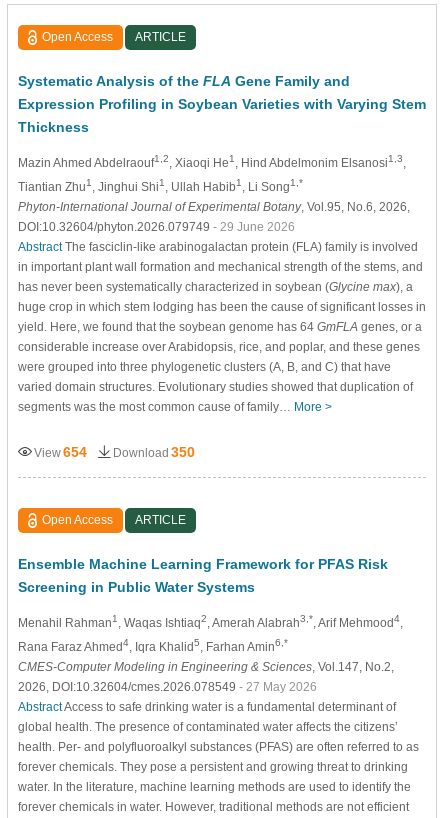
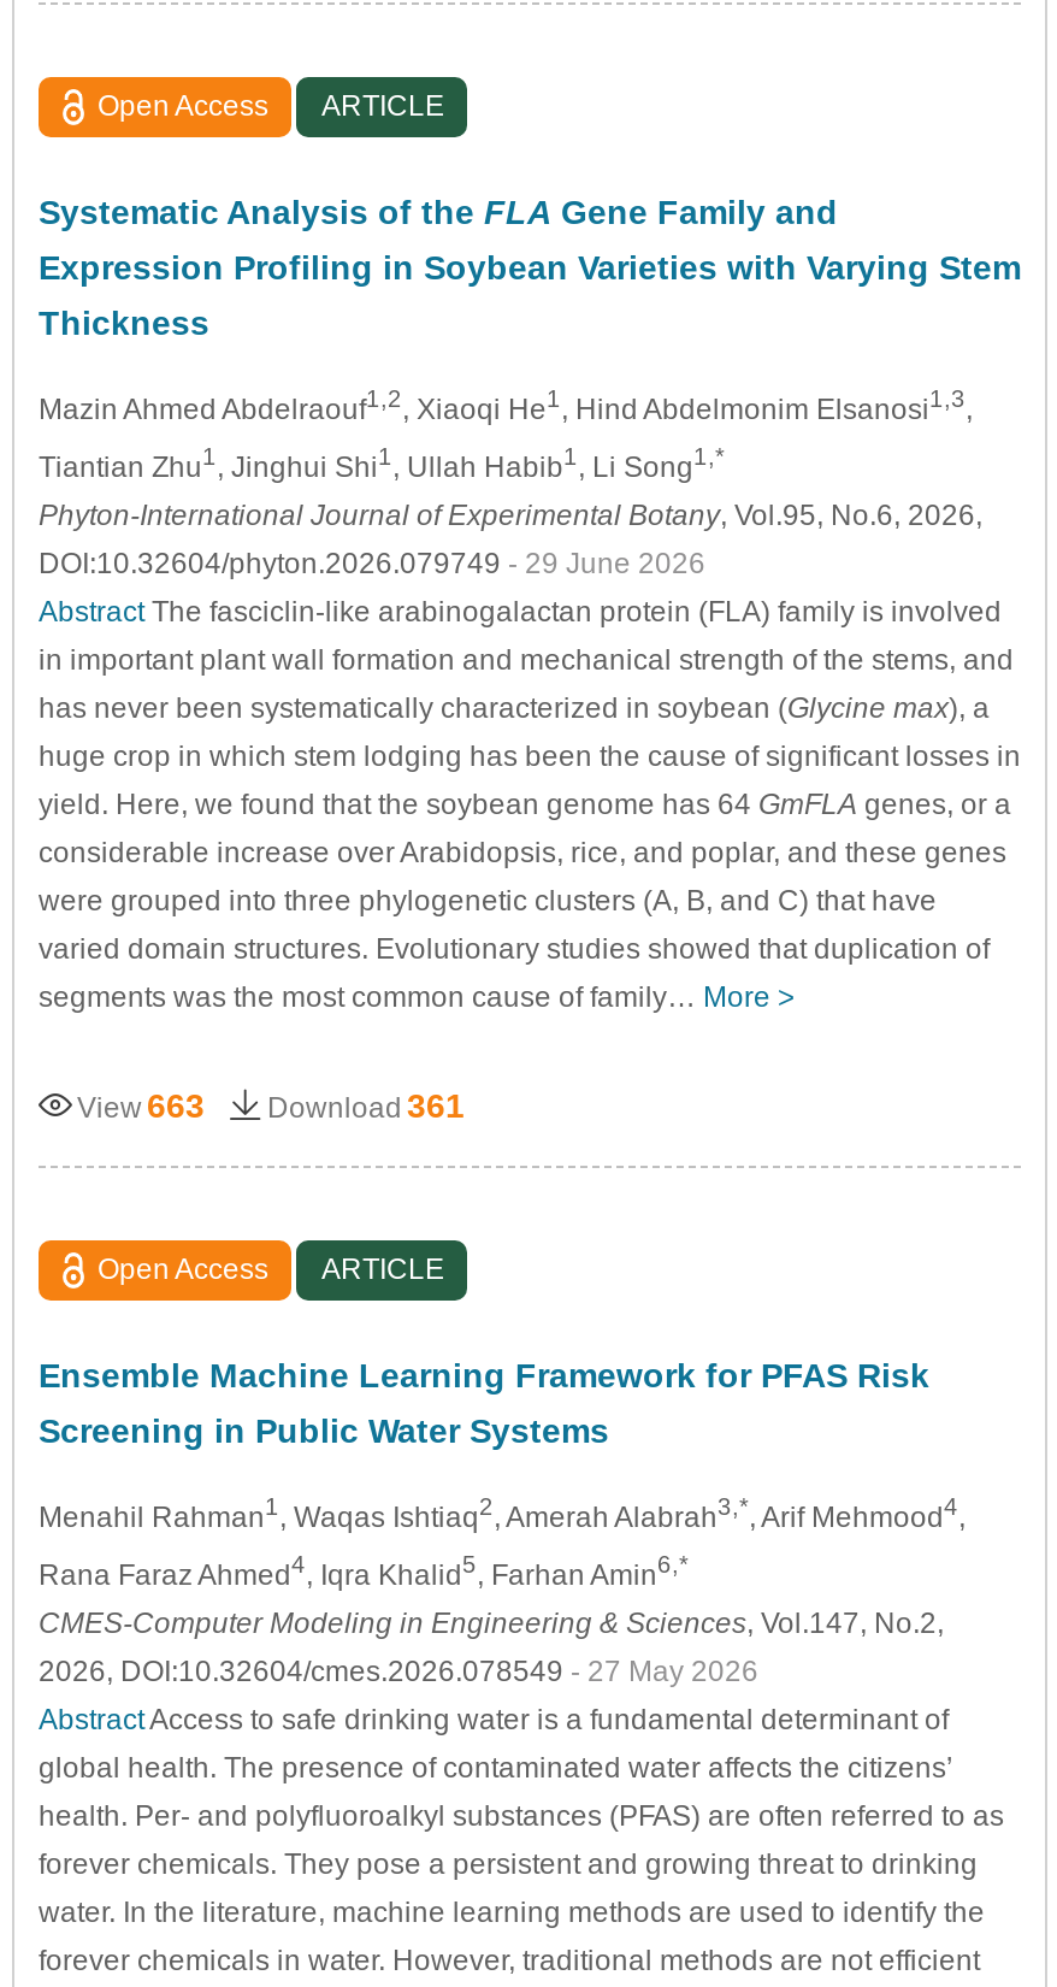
- View 654
+ View 663

- Download 350
+ Download 361
